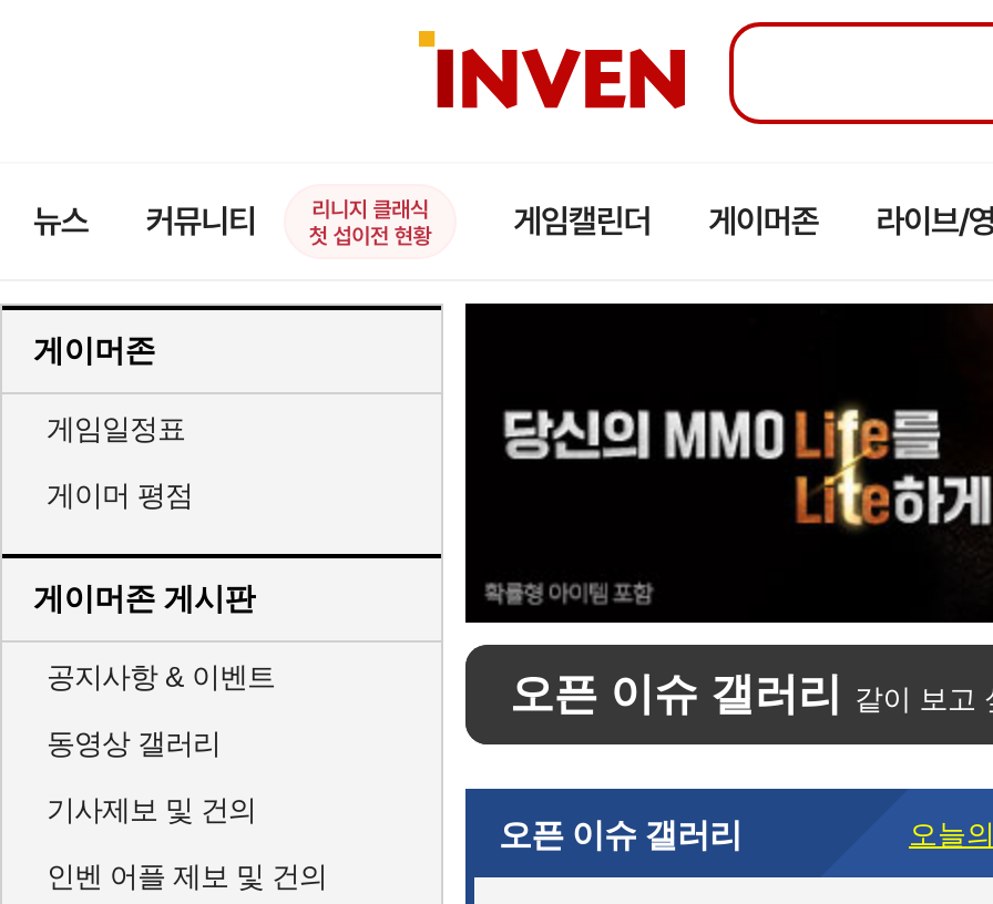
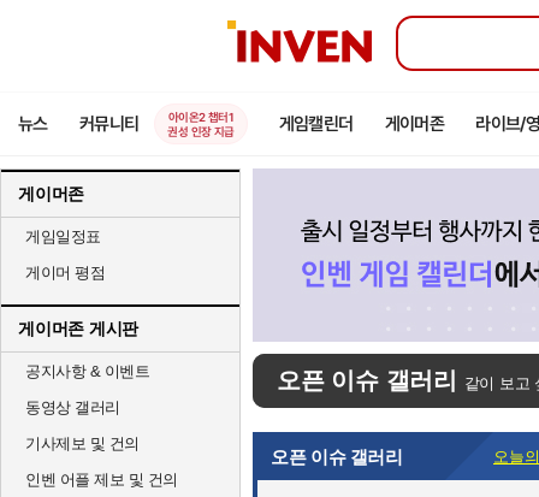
- 리니지 클래식
- 첫 섭이전 현황
+ 아이온2 챕터1
+ 권성 인장 지급

- [image]
+ [image]
